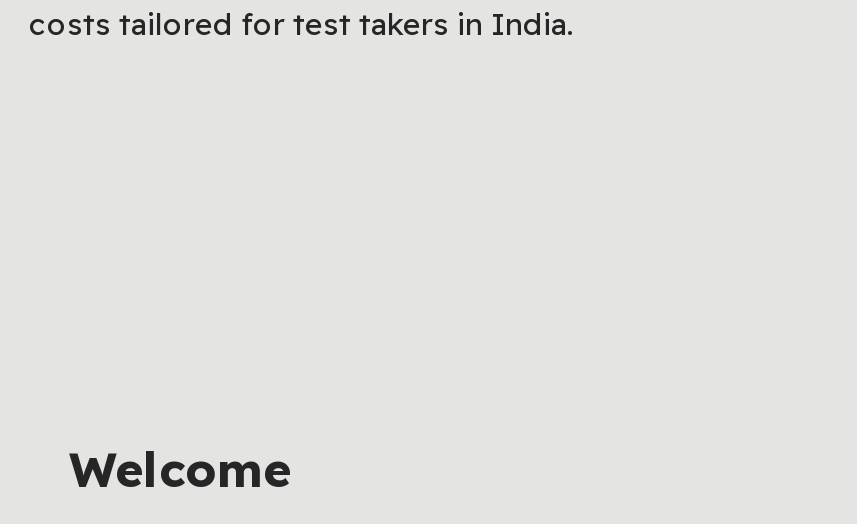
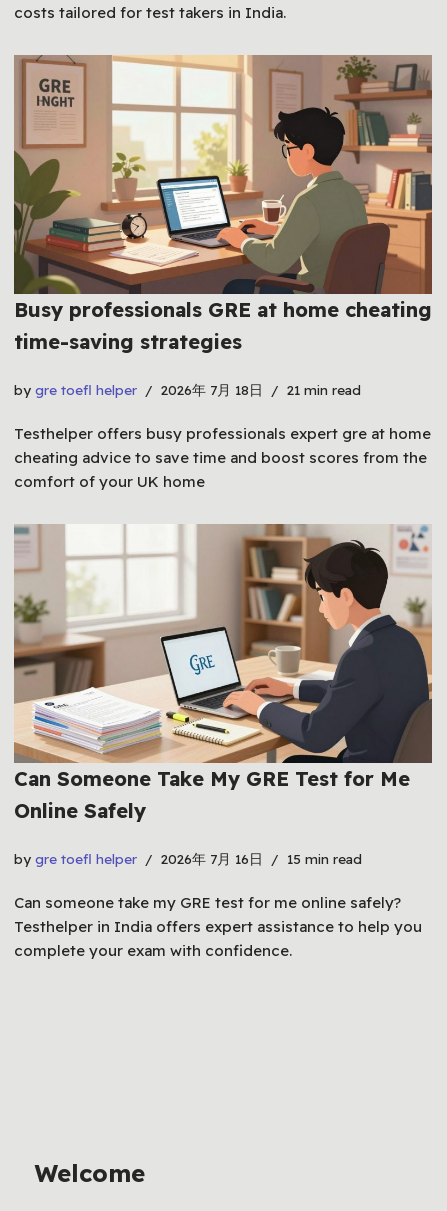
+ [image]
+ Busy professionals GRE at home cheating
+ time-saving strategies
+ by gre toefl helper
+ 2026年 7月 18日
+ 21 min read
+ Testhelper offers busy professionals expert gre at home
+ cheating advice to save time and boost scores from the
+ comfort of your UK home

+ [image]
+ Can Someone Take My GRE Test for Me
+ Online Safely
+ by gre toefl helper
+ 2026年 7月 16日
+ 15 min read
+ Can someone take my GRE test for me online safely?
+ Testhelper in India offers expert assistance to help you
+ complete your exam with confidence.
